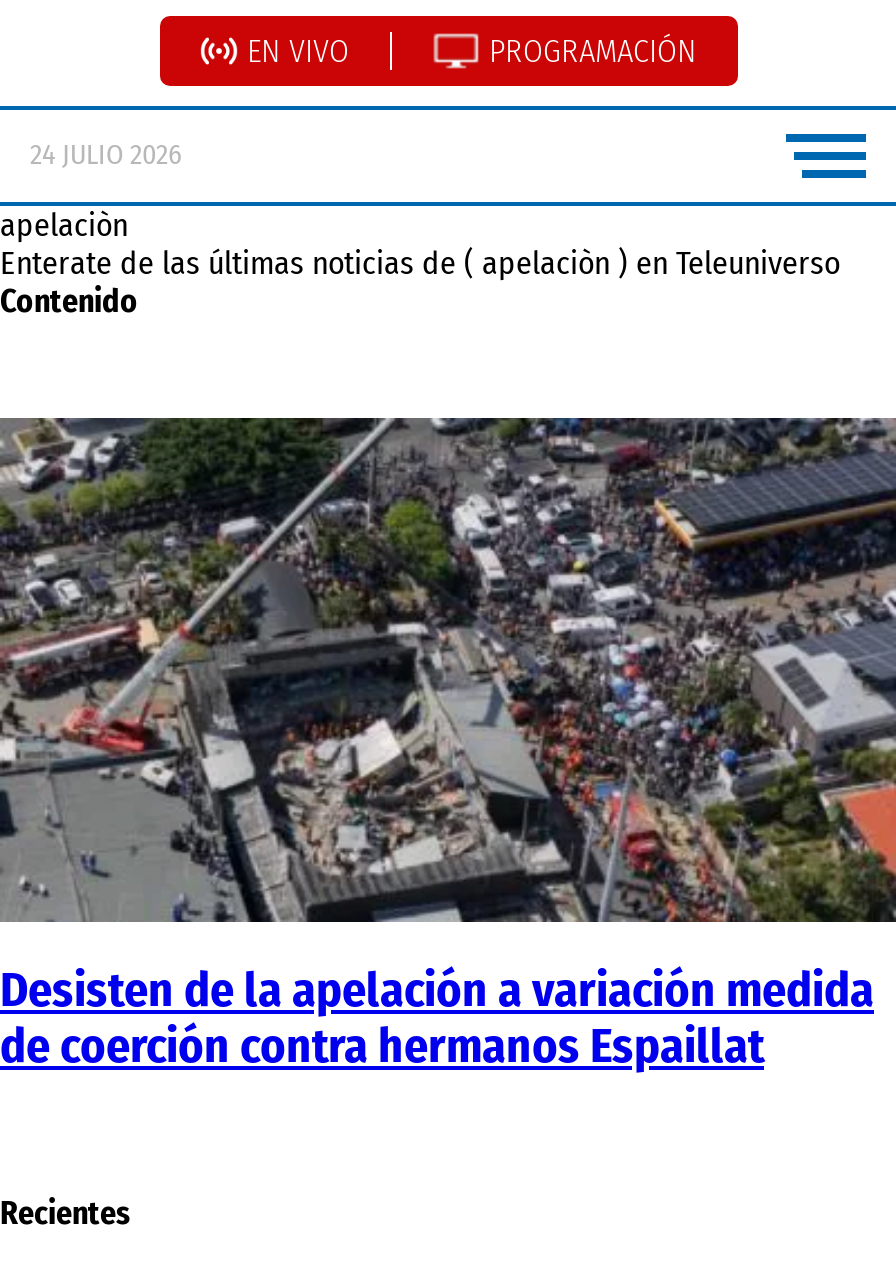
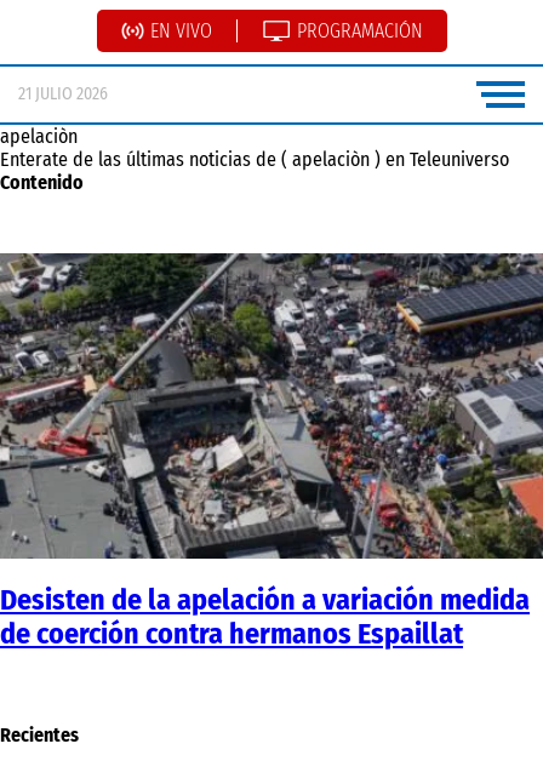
- 24 JULIO 2026
+ 21 JULIO 2026
